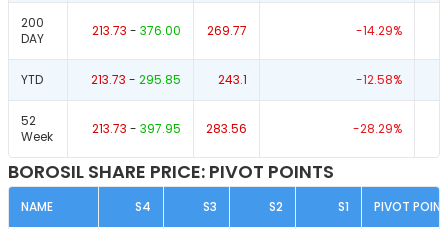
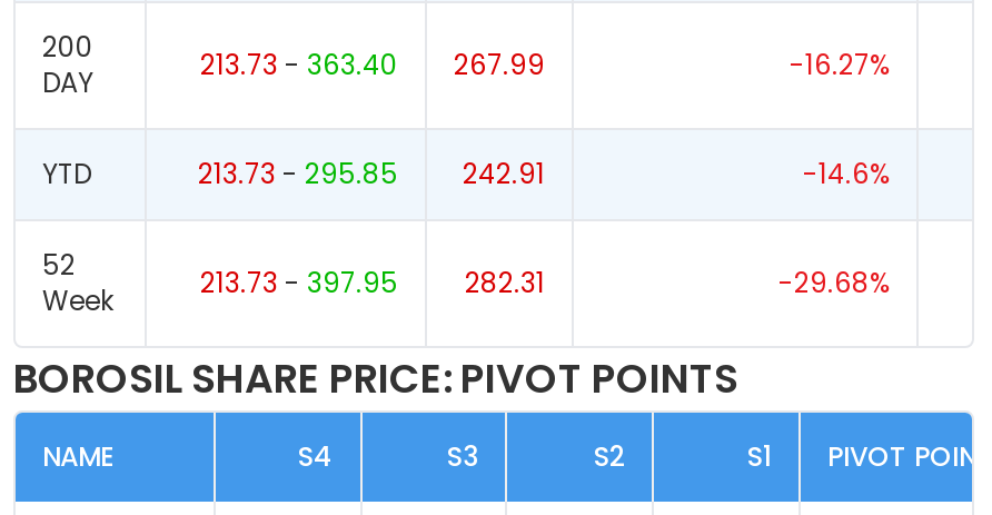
- 213.73 - 376.00
+ 213.73 - 363.40

- 269.77
+ 267.99

- -14.29%
+ -16.27%

- 243.1
+ 242.91

- -12.58%
+ -14.6%

- 213.73 - 397.95 283.56
+ 213.73 - 397.95 282.31

- -28.29%
+ -29.68%
